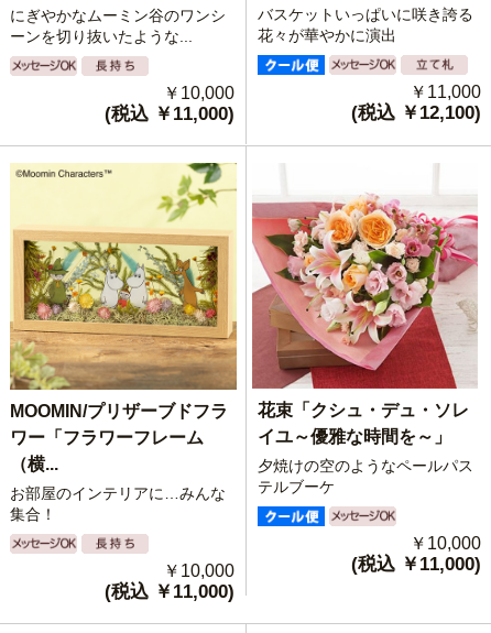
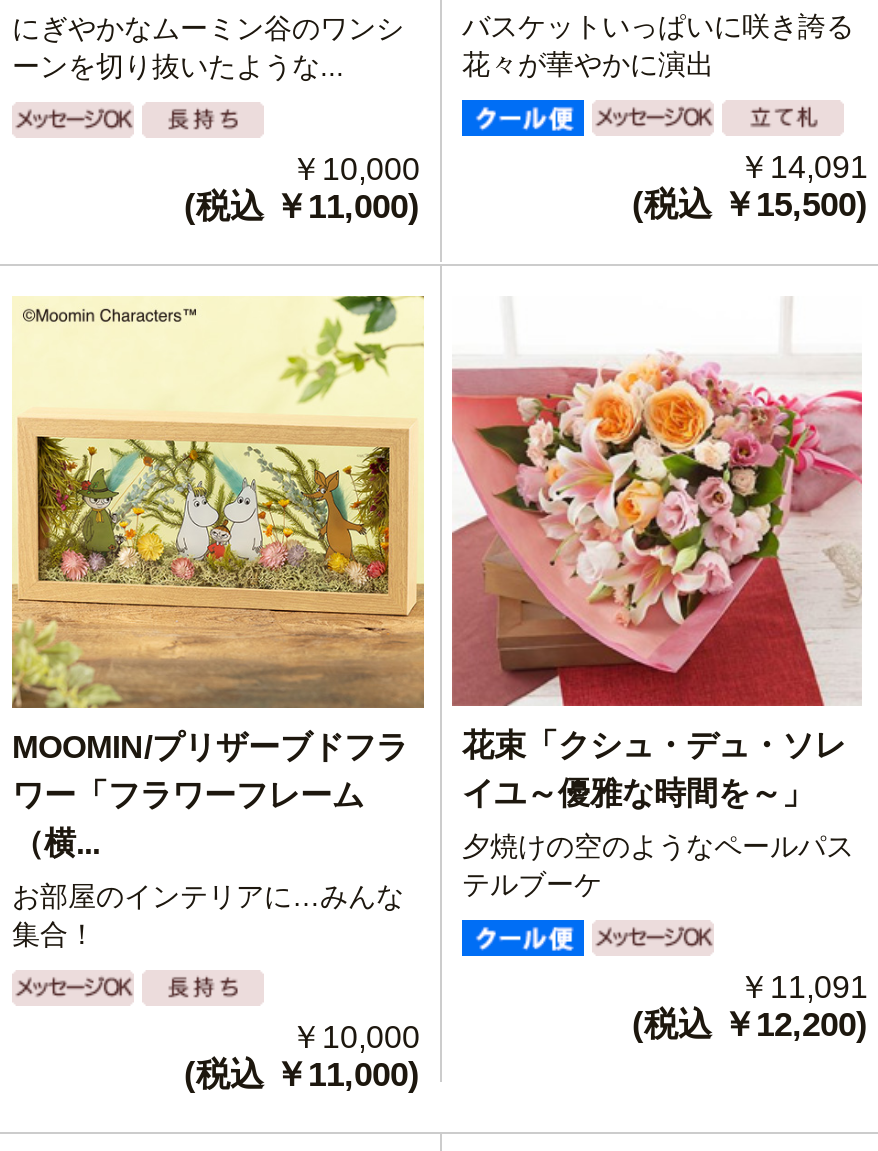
- ￥11,000
+ ￥14,091

- (税込 ￥12,100)
+ (税込 ￥15,500)

- ￥10,000
+ ￥11,091

- (税込 ￥11,000)
+ (税込 ￥12,200)
